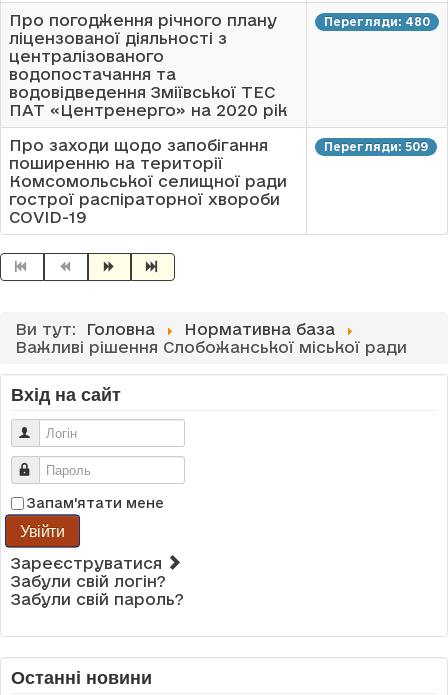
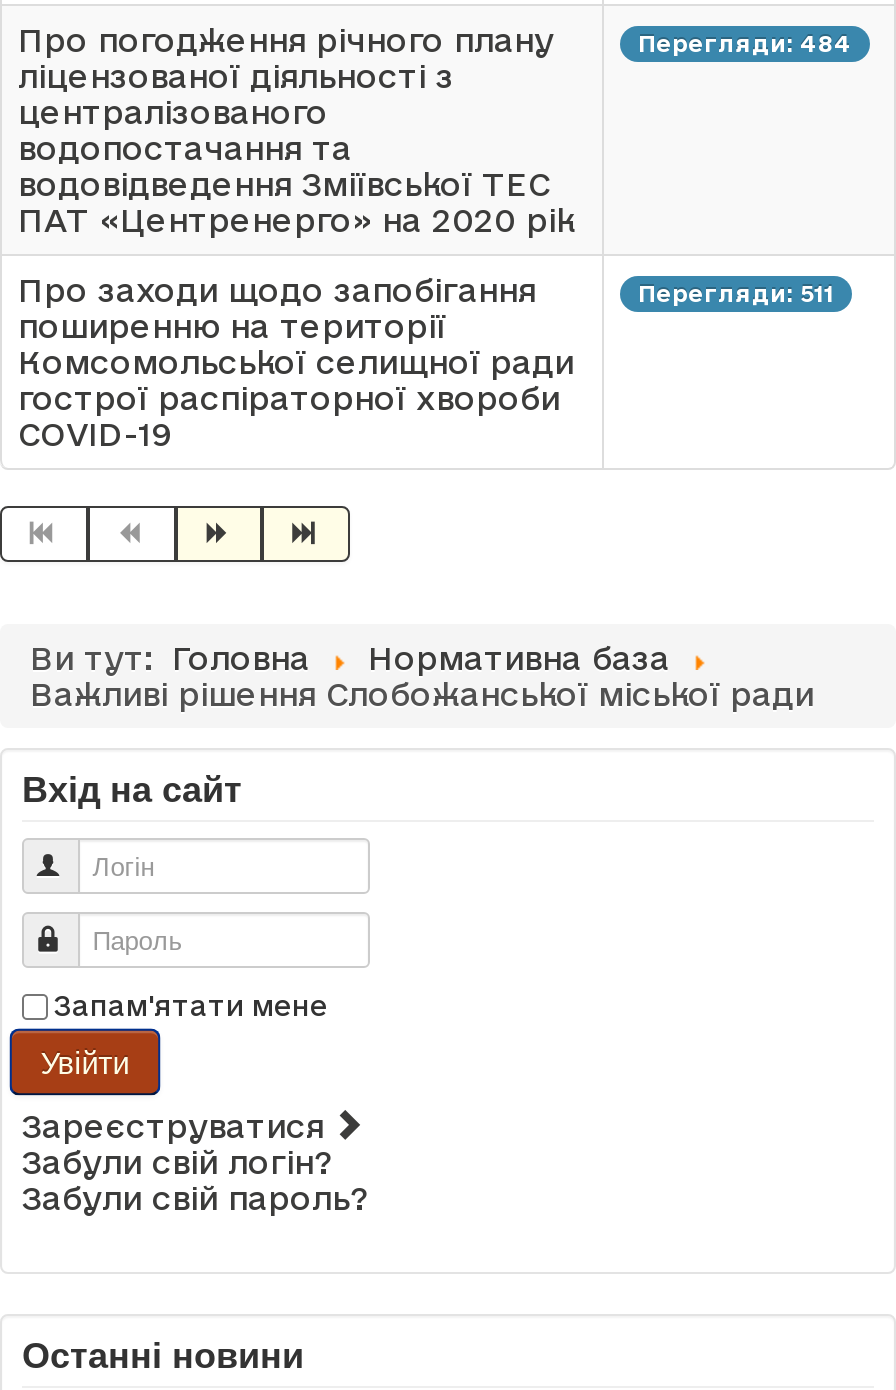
- Перегляди: 480
+ Перегляди: 484

- Перегляди: 509
+ Перегляди: 511
